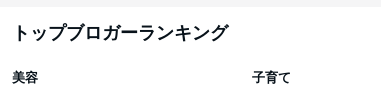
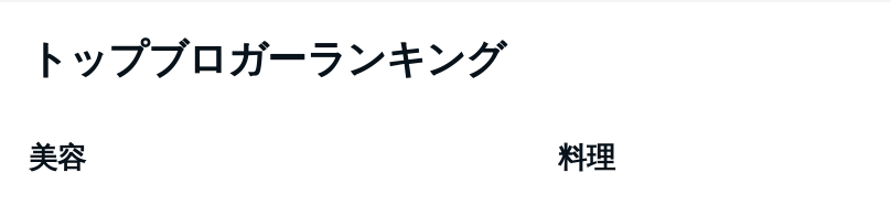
- 子育て
+ 料理
